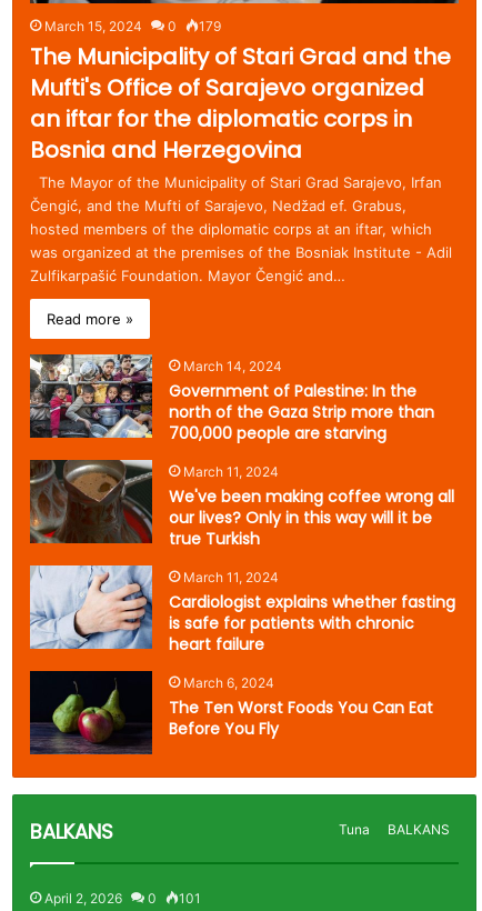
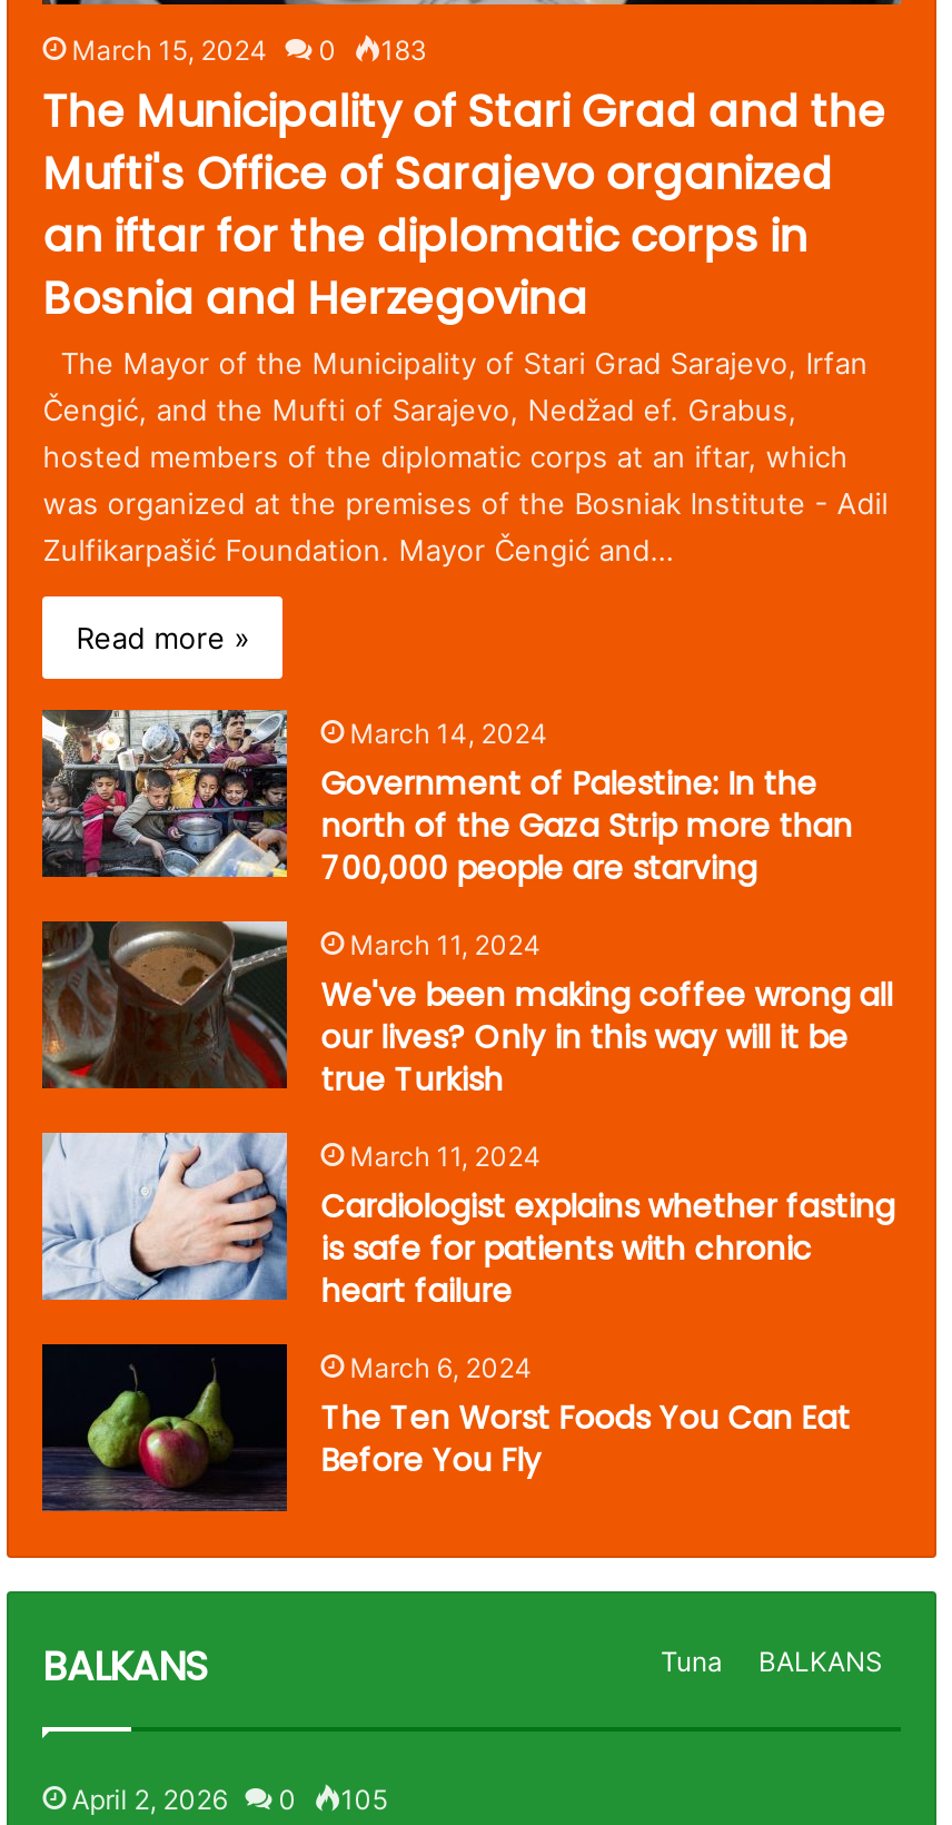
- March 15, 2024 0 179
+ March 15, 2024 0 183

- April 2, 2026 0 101
+ April 2, 2026 0 105
